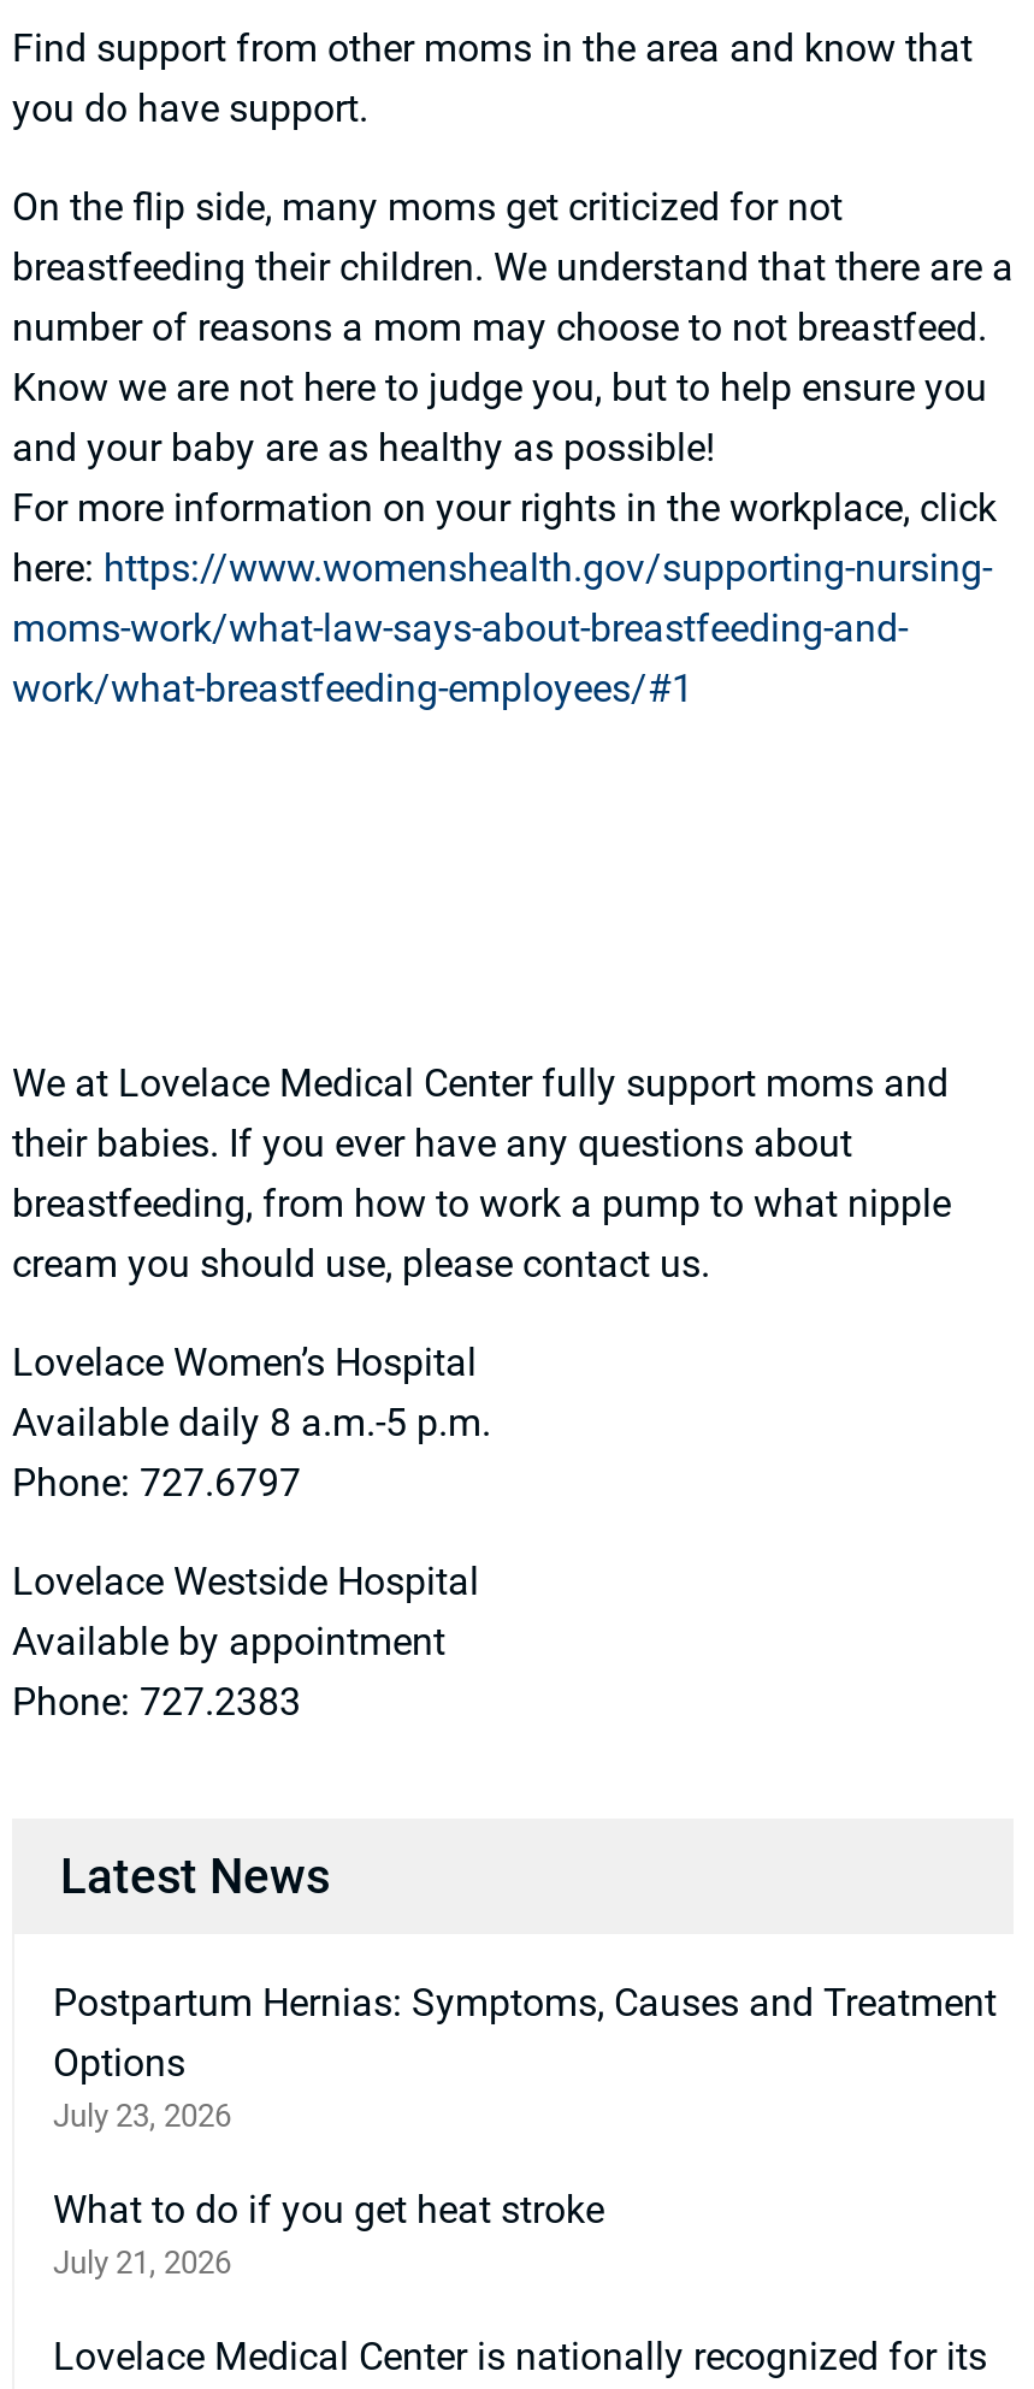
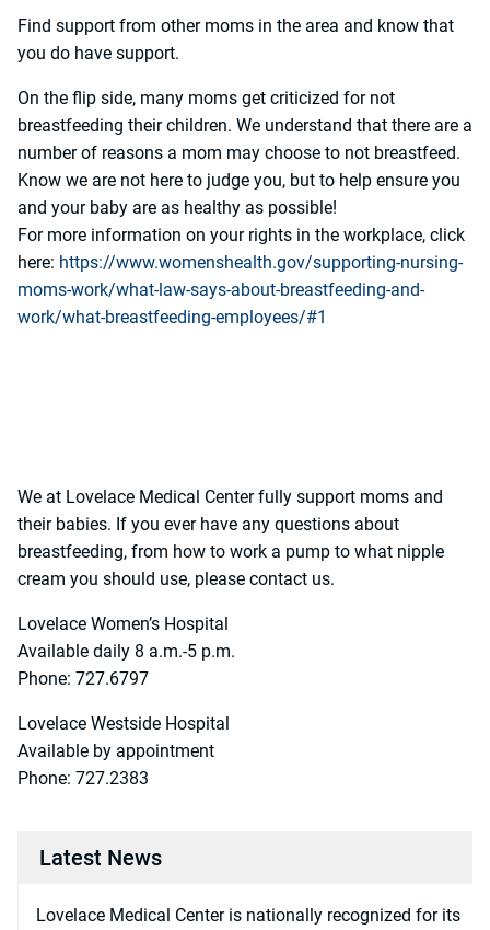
- Postpartum Hernias: Symptoms, Causes and Treatment
- Options
- July 23, 2026
- What to do if you get heat stroke
- July 21, 2026
